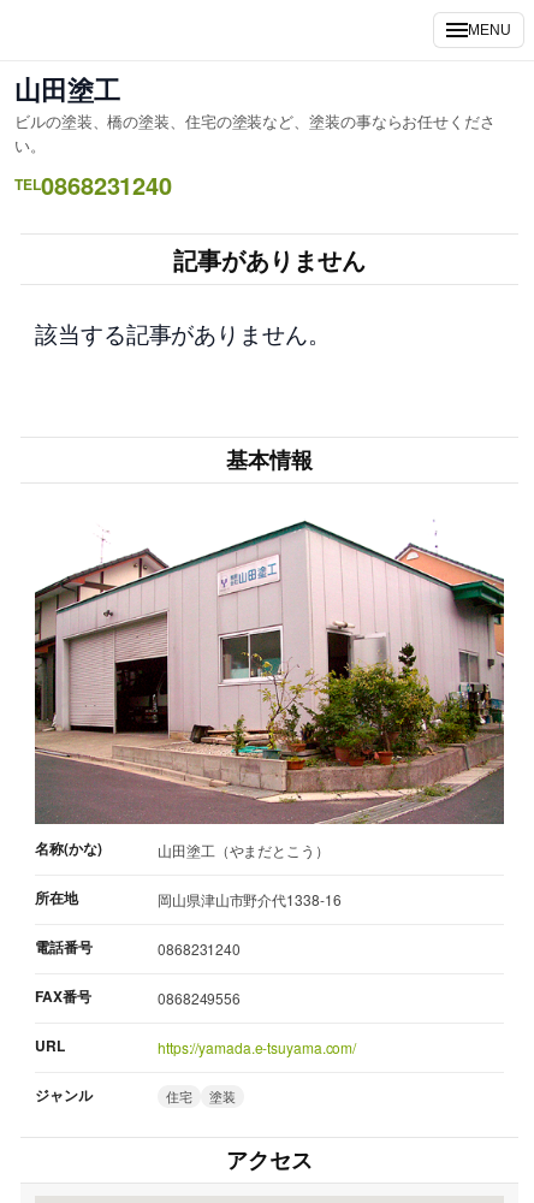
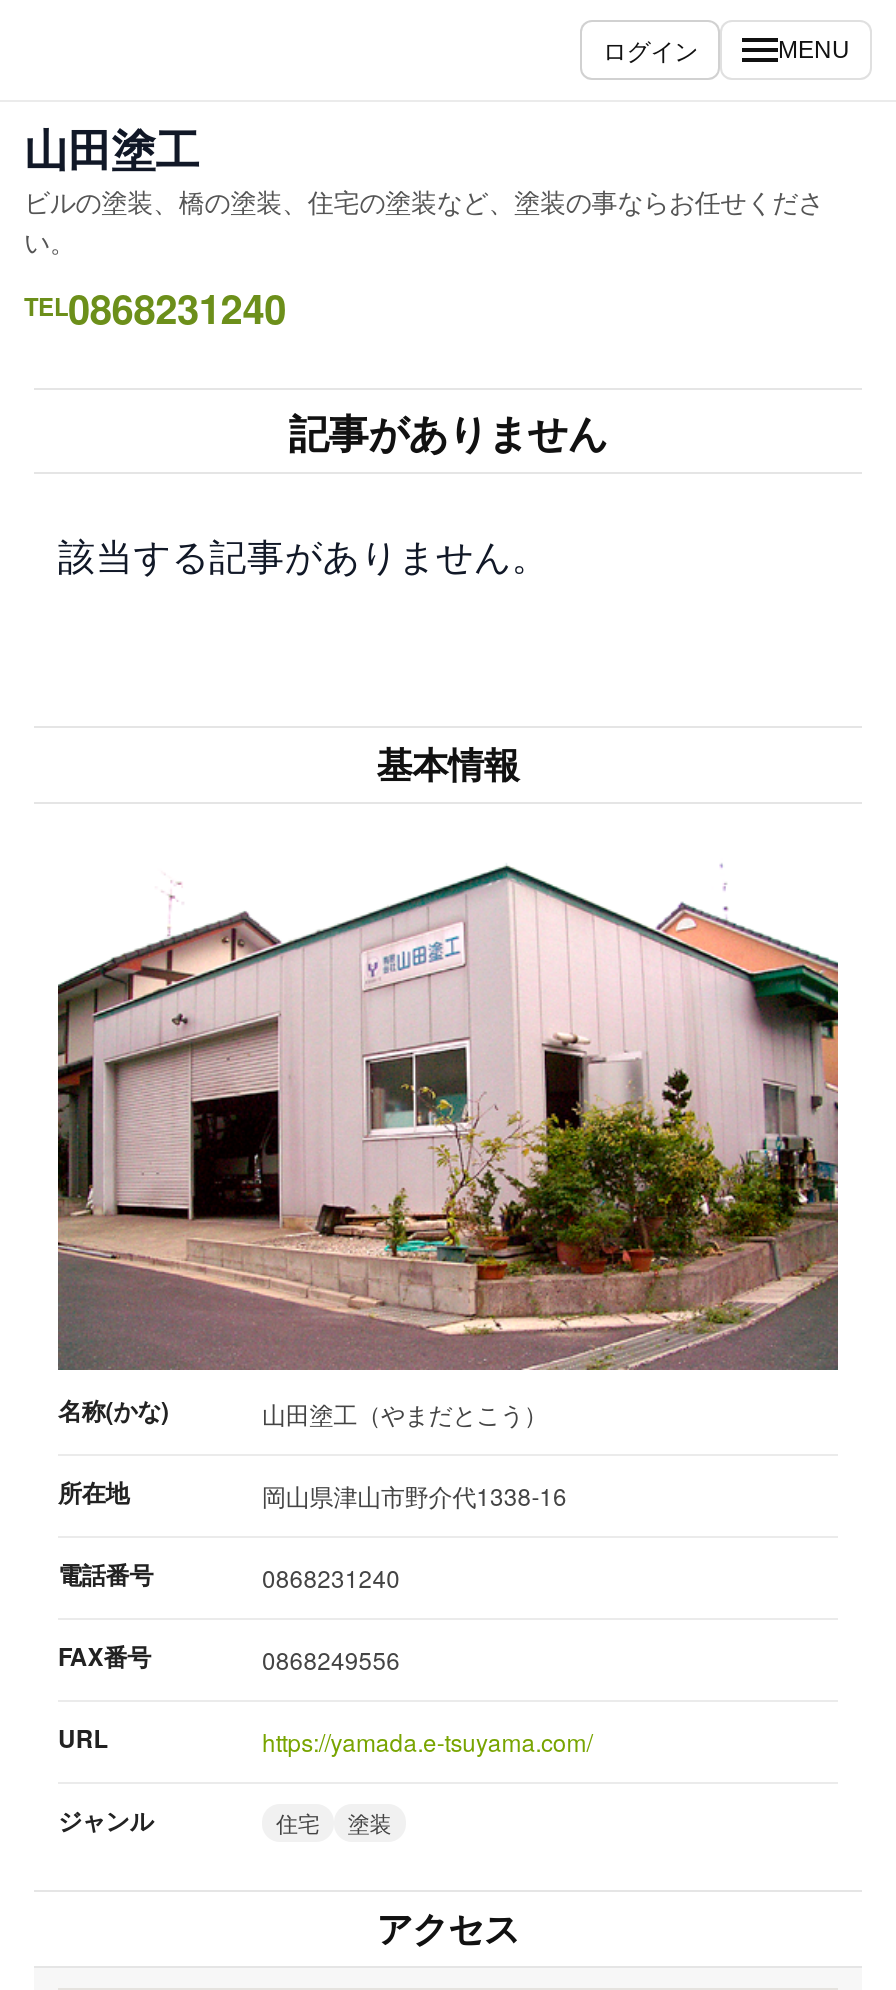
+ ログイン
